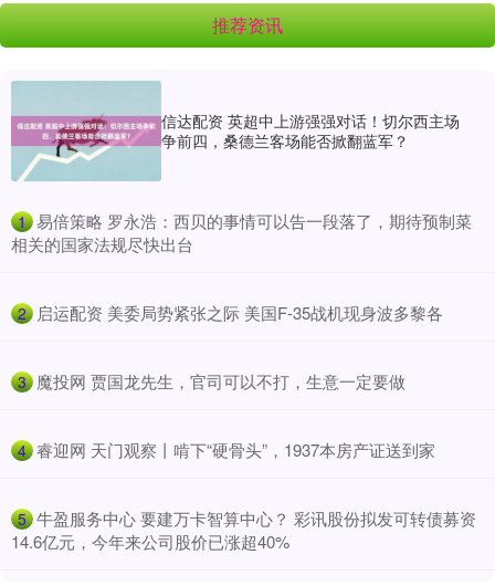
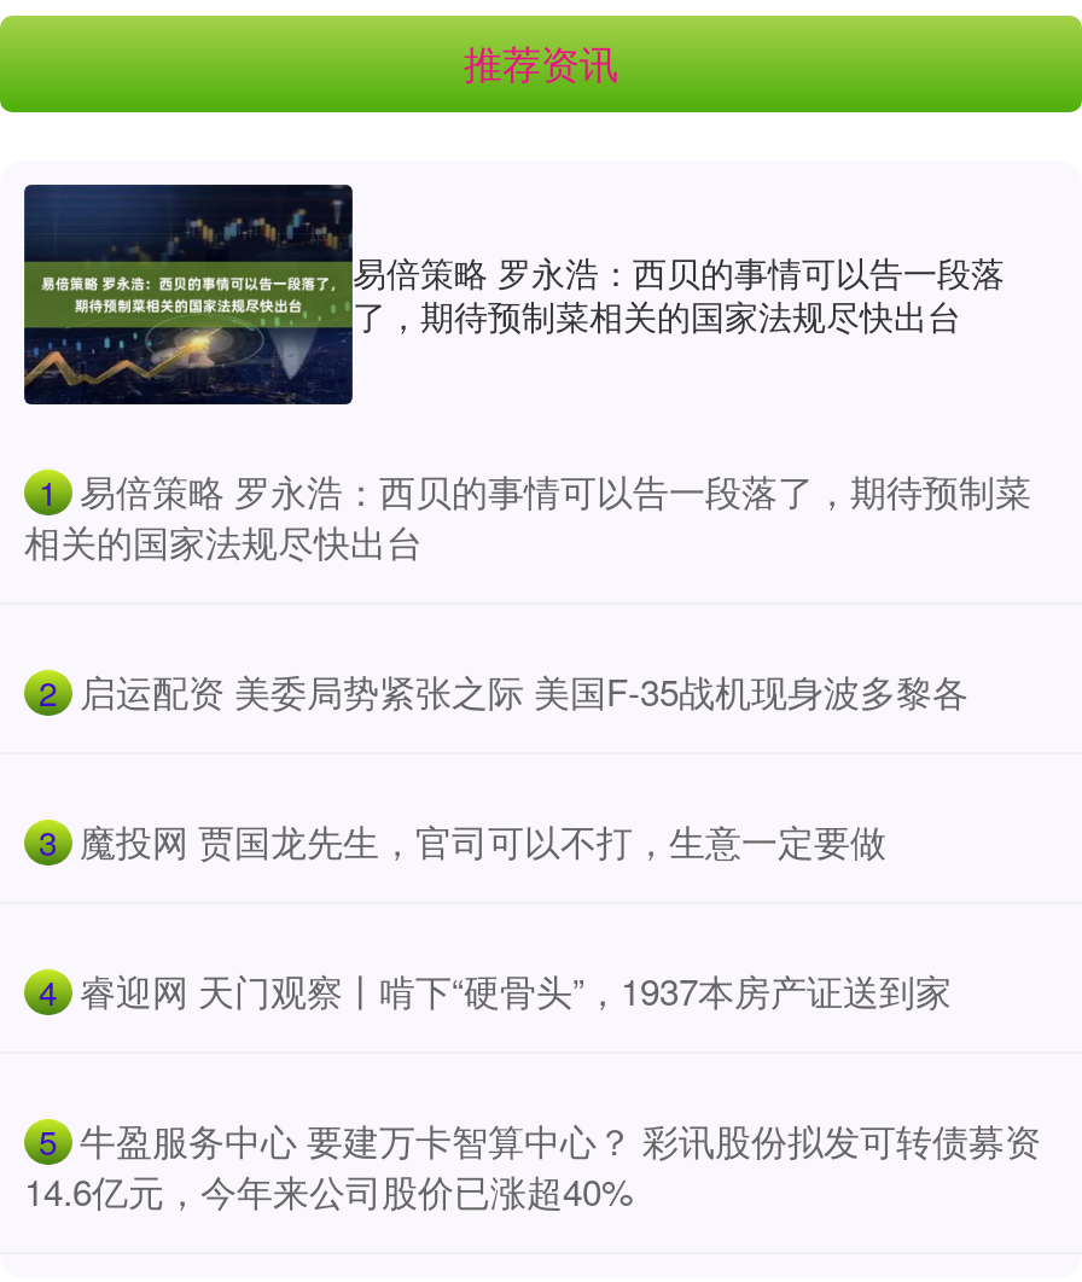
- [image]
- 信达配资 英超中上游强强对话！切尔西主场
- 争前四，桑德兰客场能否掀翻蓝军？
+ [image]
+ 易倍策略 罗永浩：西贝的事情可以告一段落
+ 了，期待预制菜相关的国家法规尽快出台
